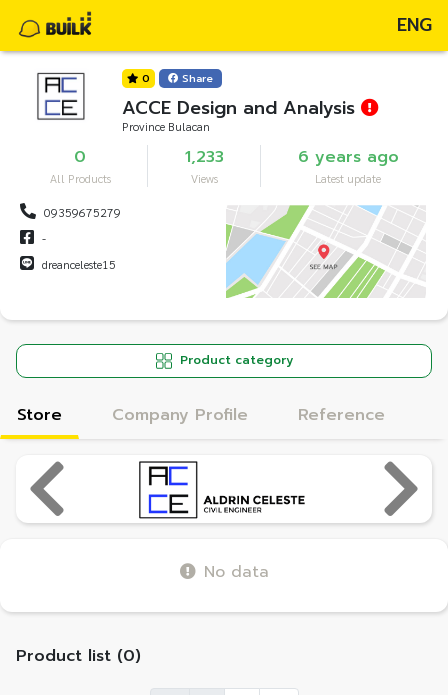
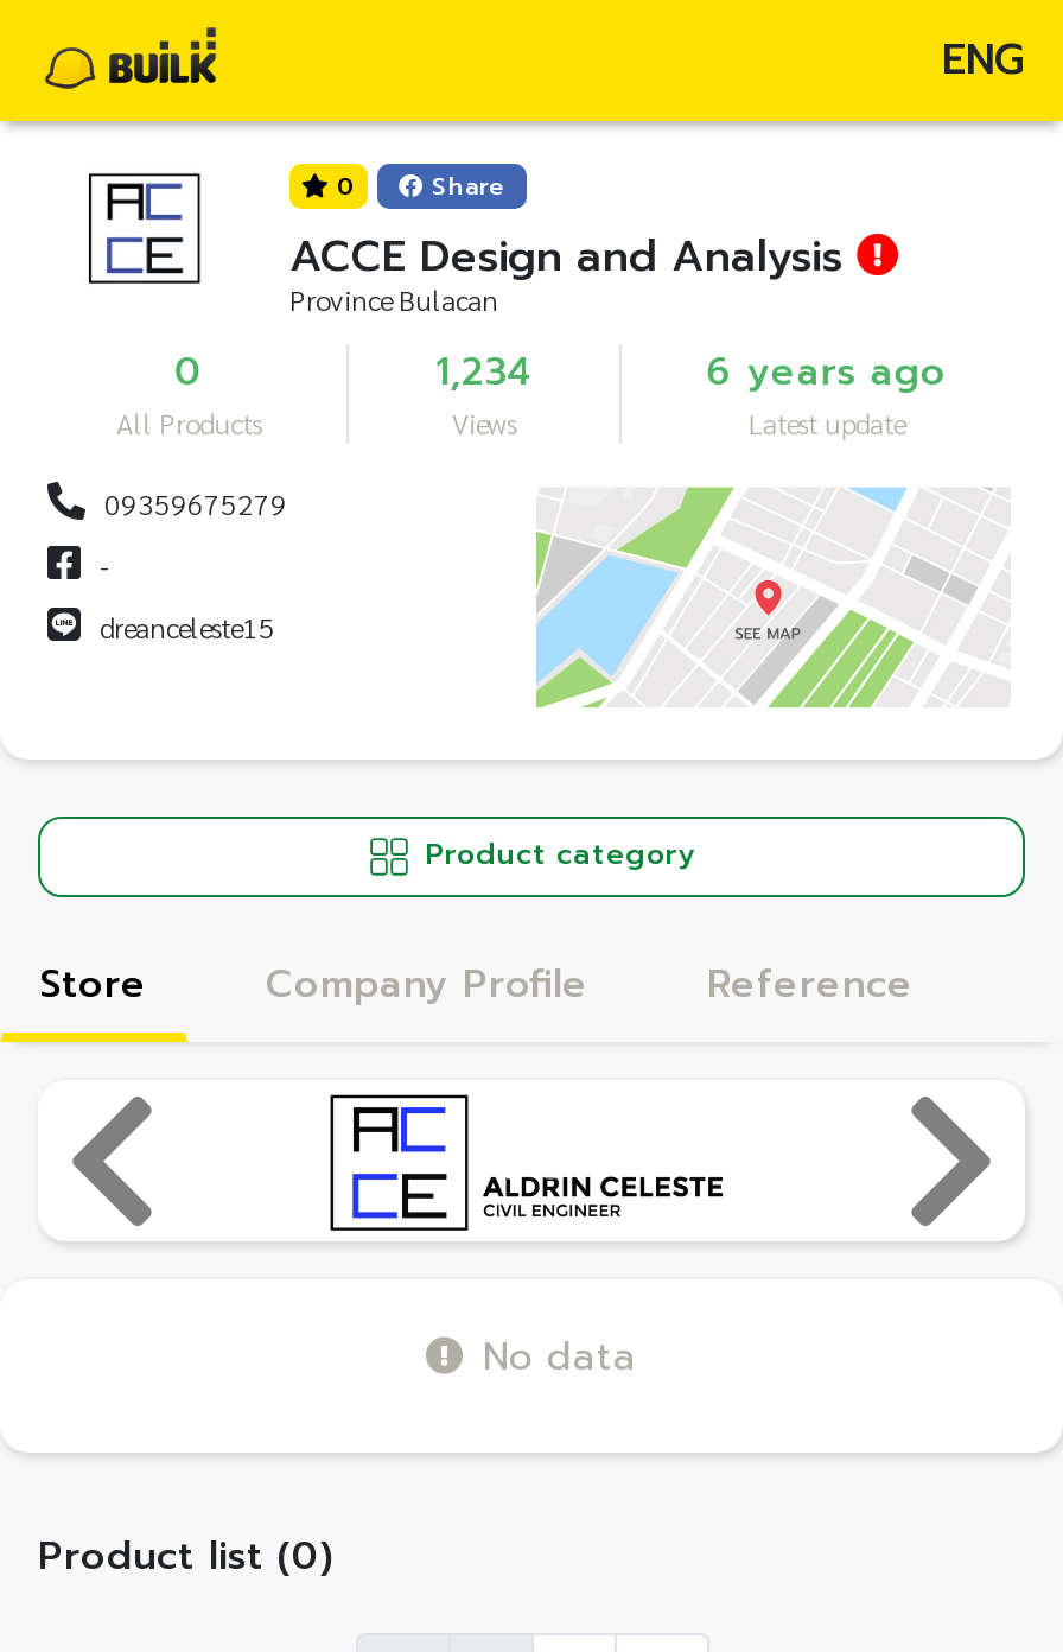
- 1,233
+ 1,234
